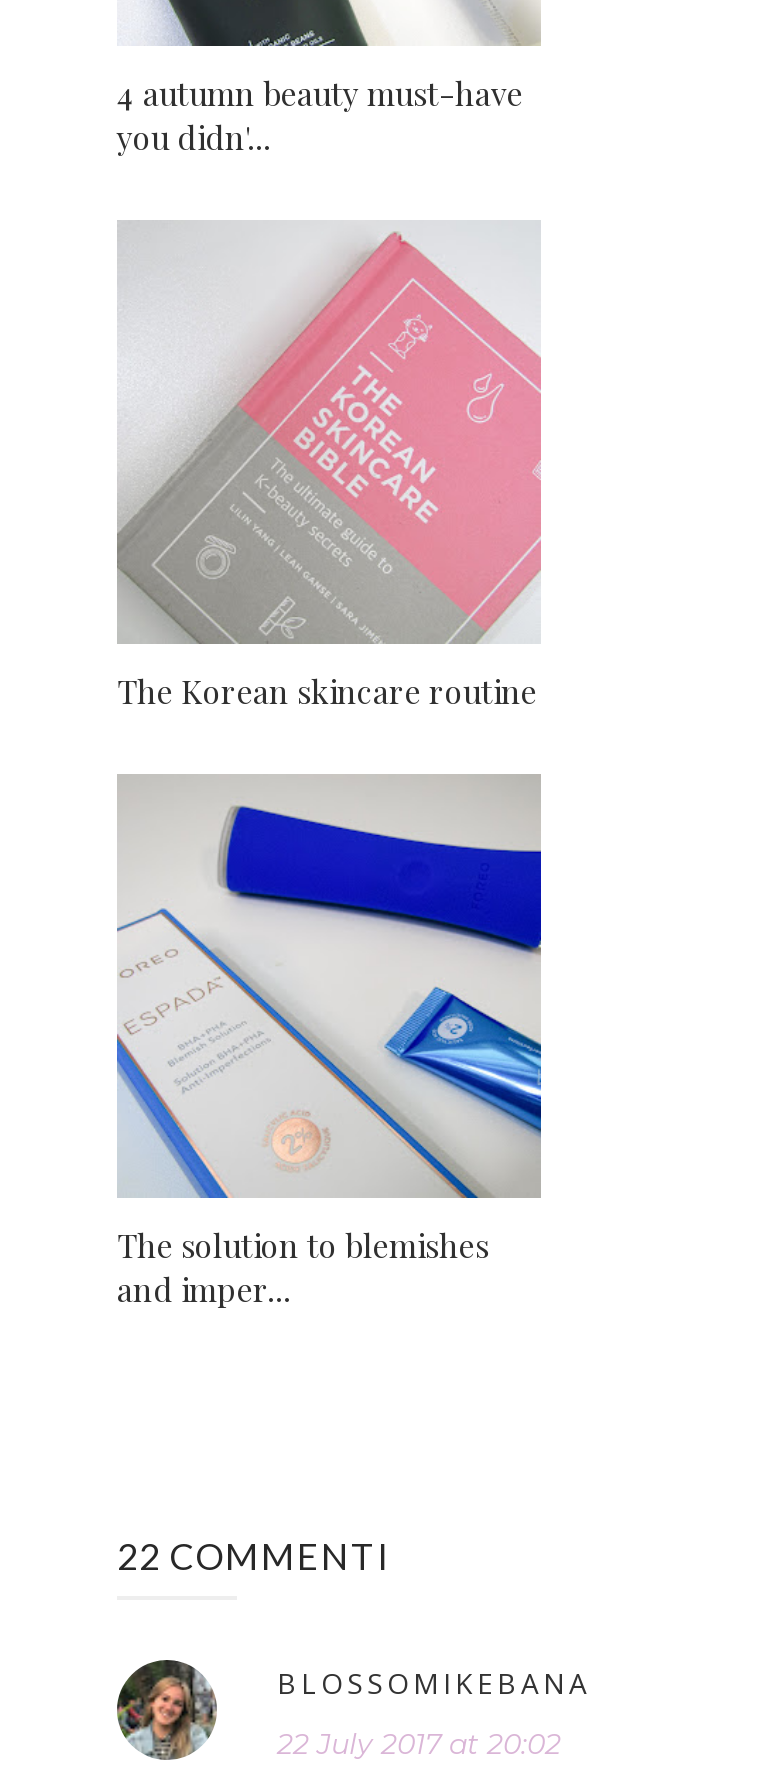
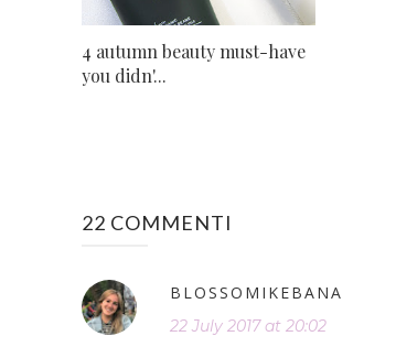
- [image]
- The Korean skincare routine

- [image]
- The solution to blemishes
- and imper...
